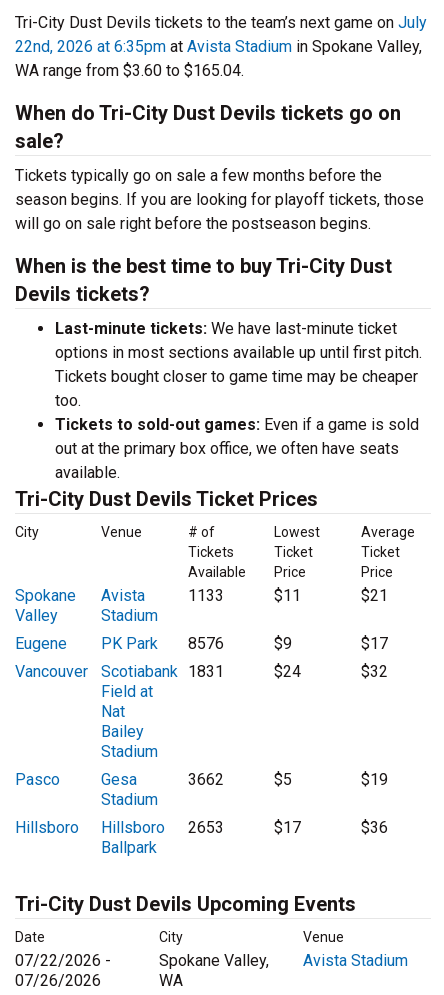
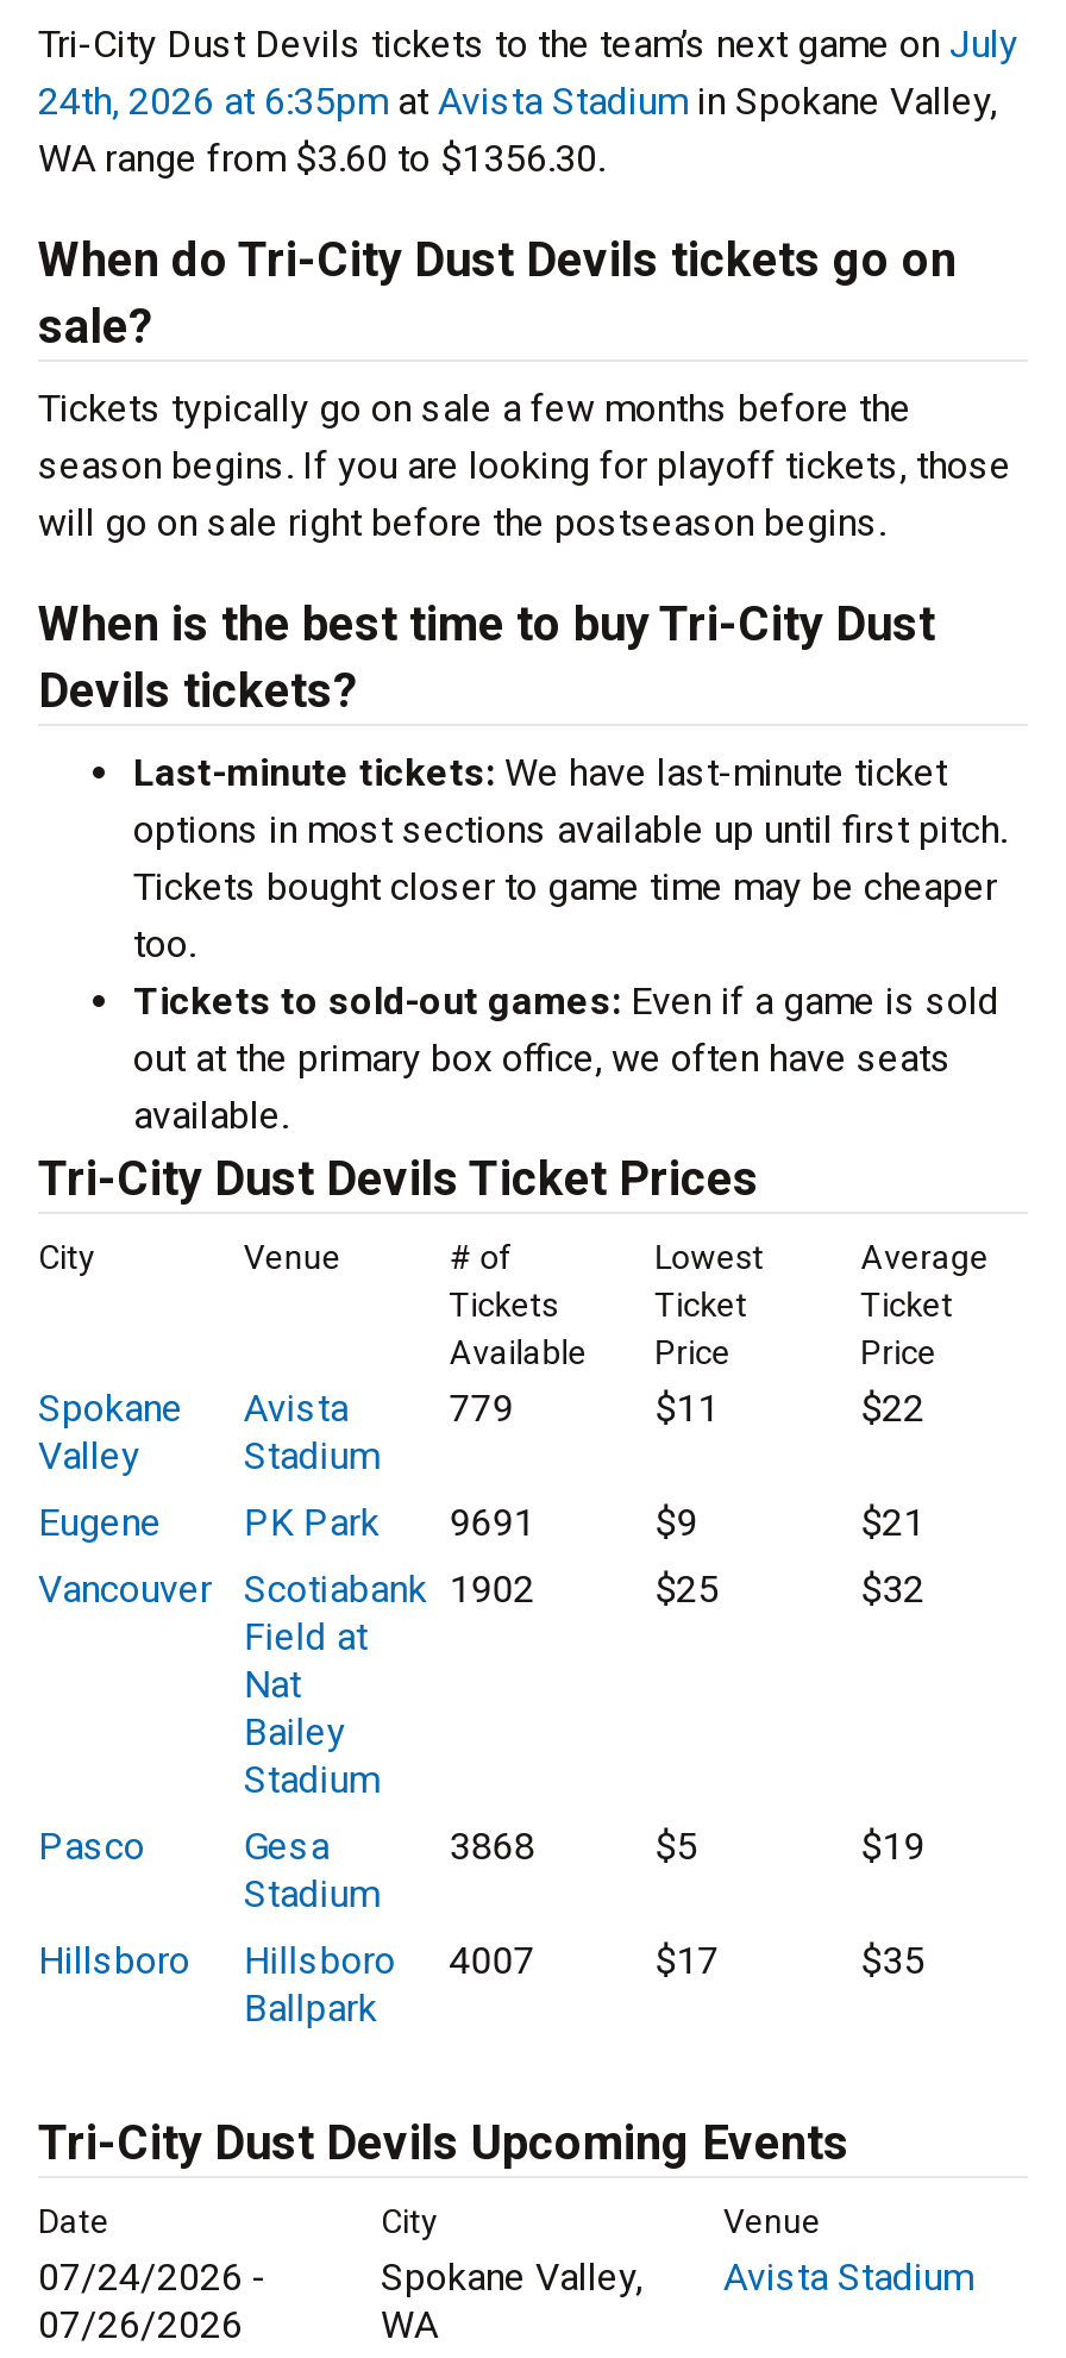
- 22nd, 2026 at 6:35pm at Avista Stadium in Spokane Valley,
+ 24th, 2026 at 6:35pm at Avista Stadium in Spokane Valley,

- WA range from $3.60 to $165.04.
+ WA range from $3.60 to $1356.30.

- 1133
+ 779

- $21
+ $22

- Eugene PK Park 8576
+ Eugene PK Park 9691

- $17
+ $21

- Vancouver Scotiabank 1831
+ Vancouver Scotiabank 1902

- $24
+ $25

- 3662
+ 3868

- Hillsboro Hillsboro 2653
+ Hillsboro Hillsboro 4007

- $36
+ $35

- 07/22/2026 -
+ 07/24/2026 -
